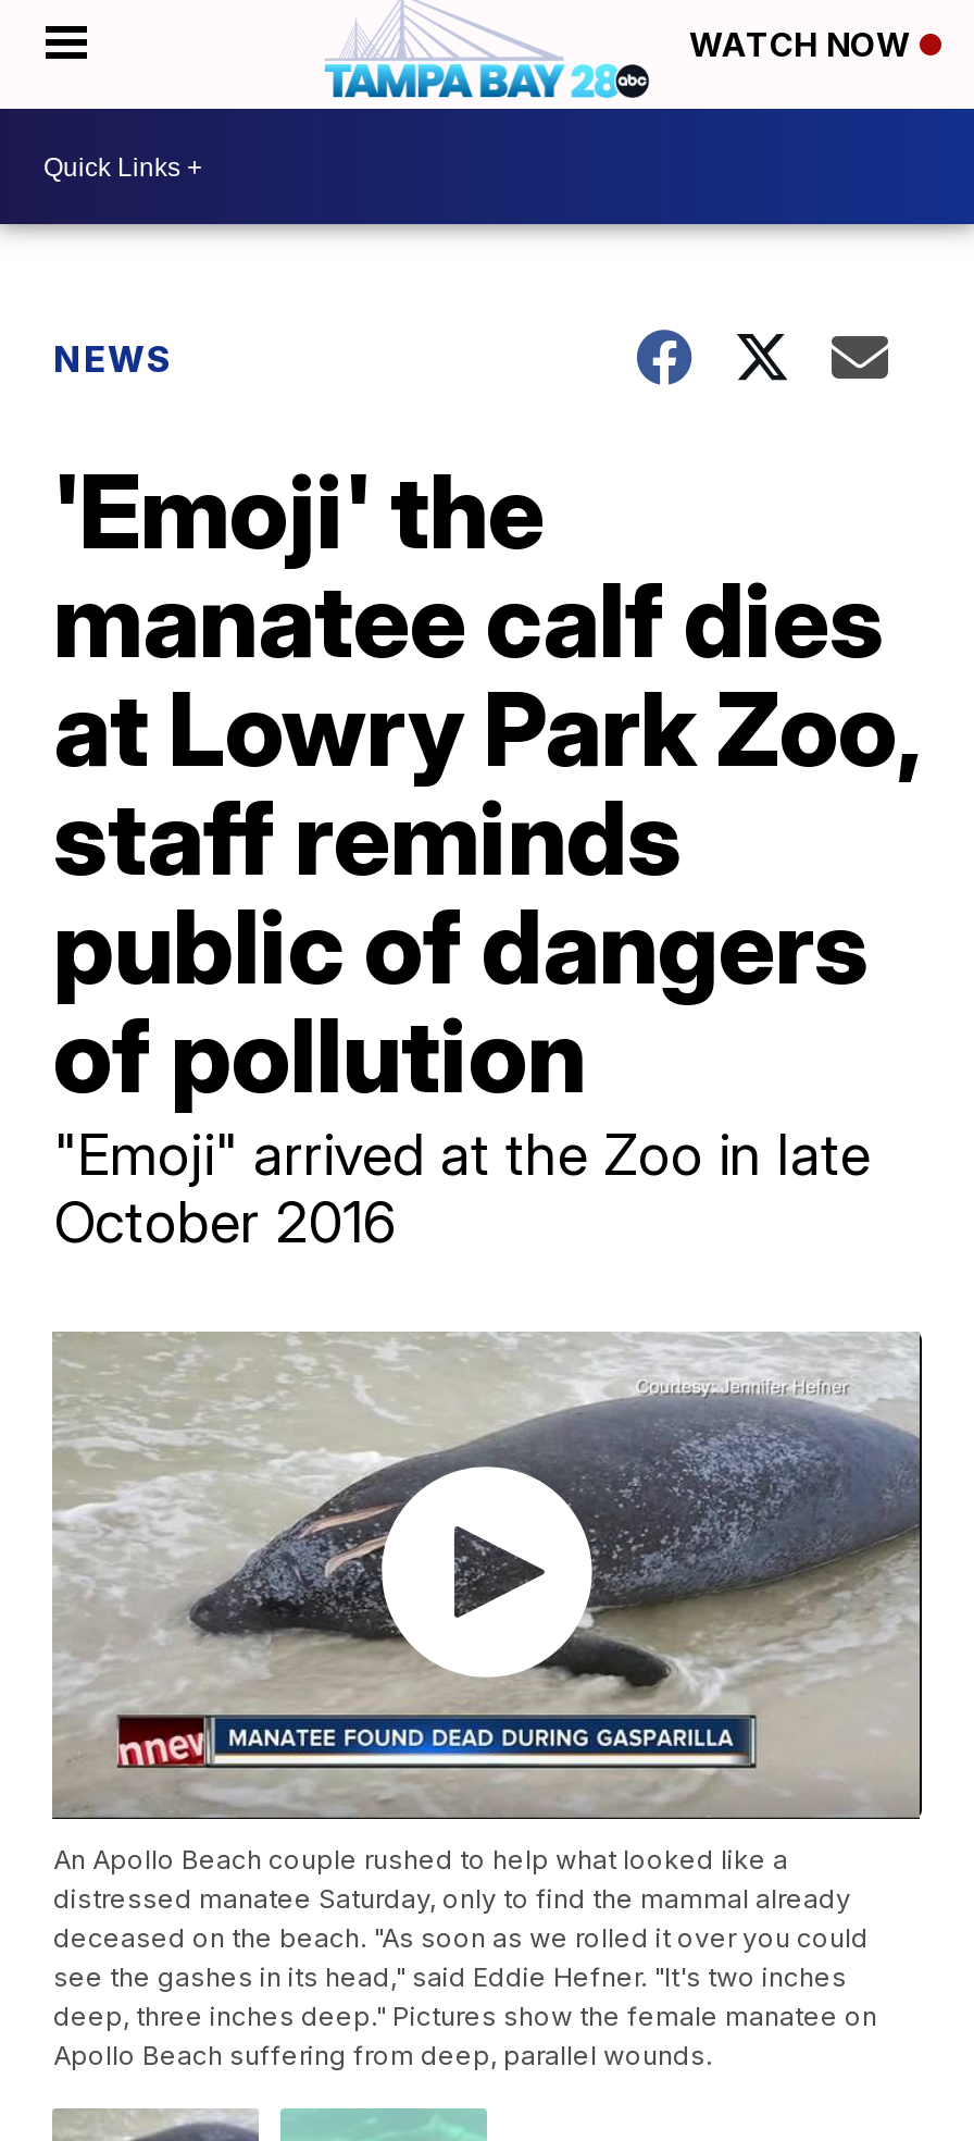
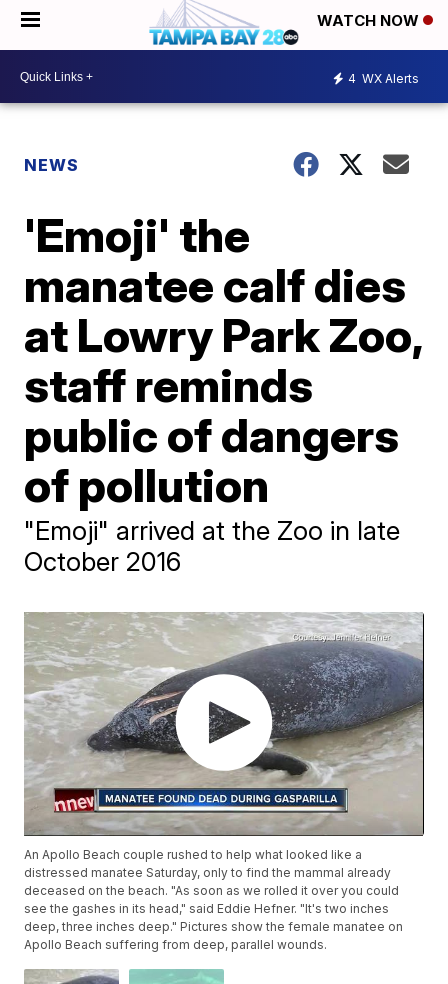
+ 4 WX Alerts
